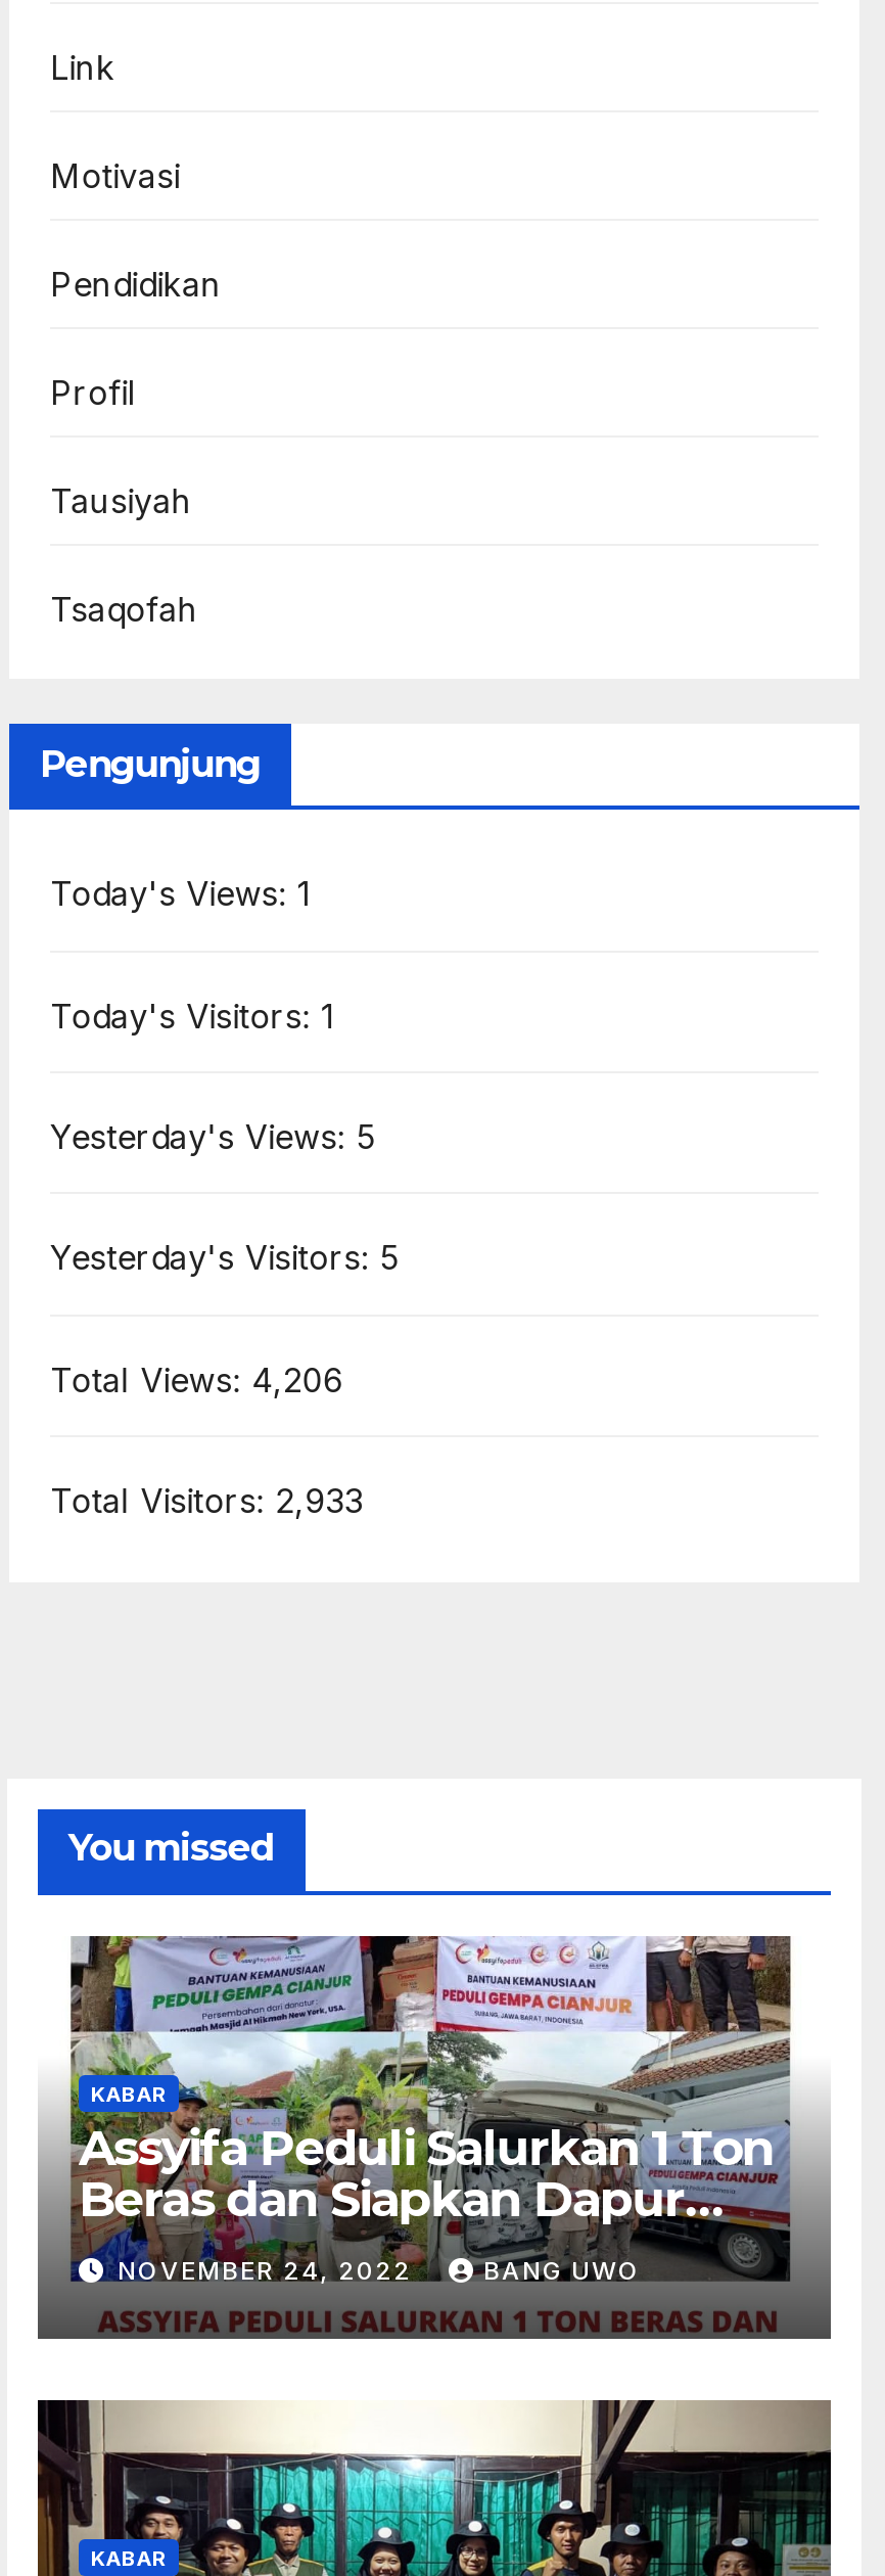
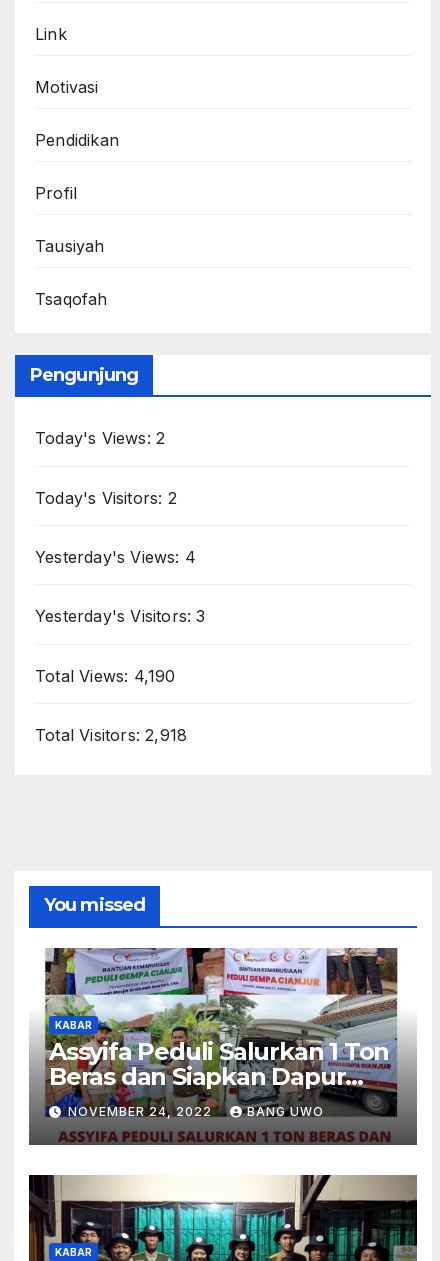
- Today's Views: 1
+ Today's Views: 2

- Today's Visitors: 1
+ Today's Visitors: 2

- Yesterday's Views: 5
+ Yesterday's Views: 4

- Yesterday's Visitors: 5
+ Yesterday's Visitors: 3

- Total Views: 4,206
+ Total Views: 4,190

- Total Visitors: 2,933
+ Total Visitors: 2,918
